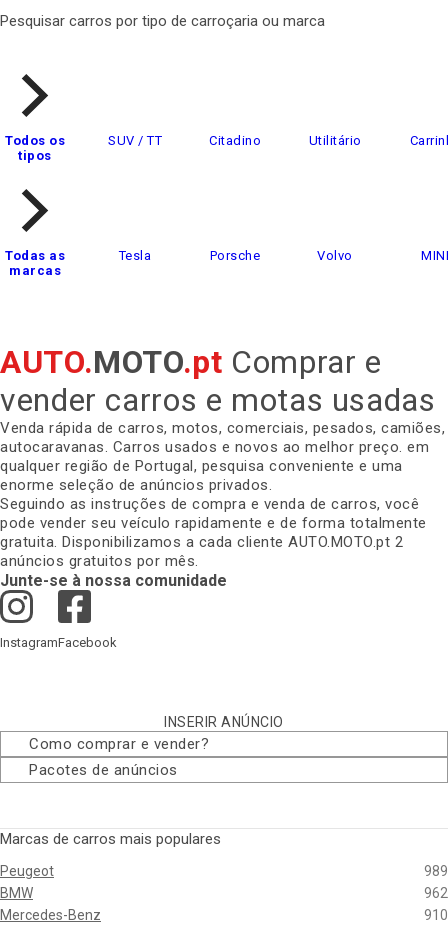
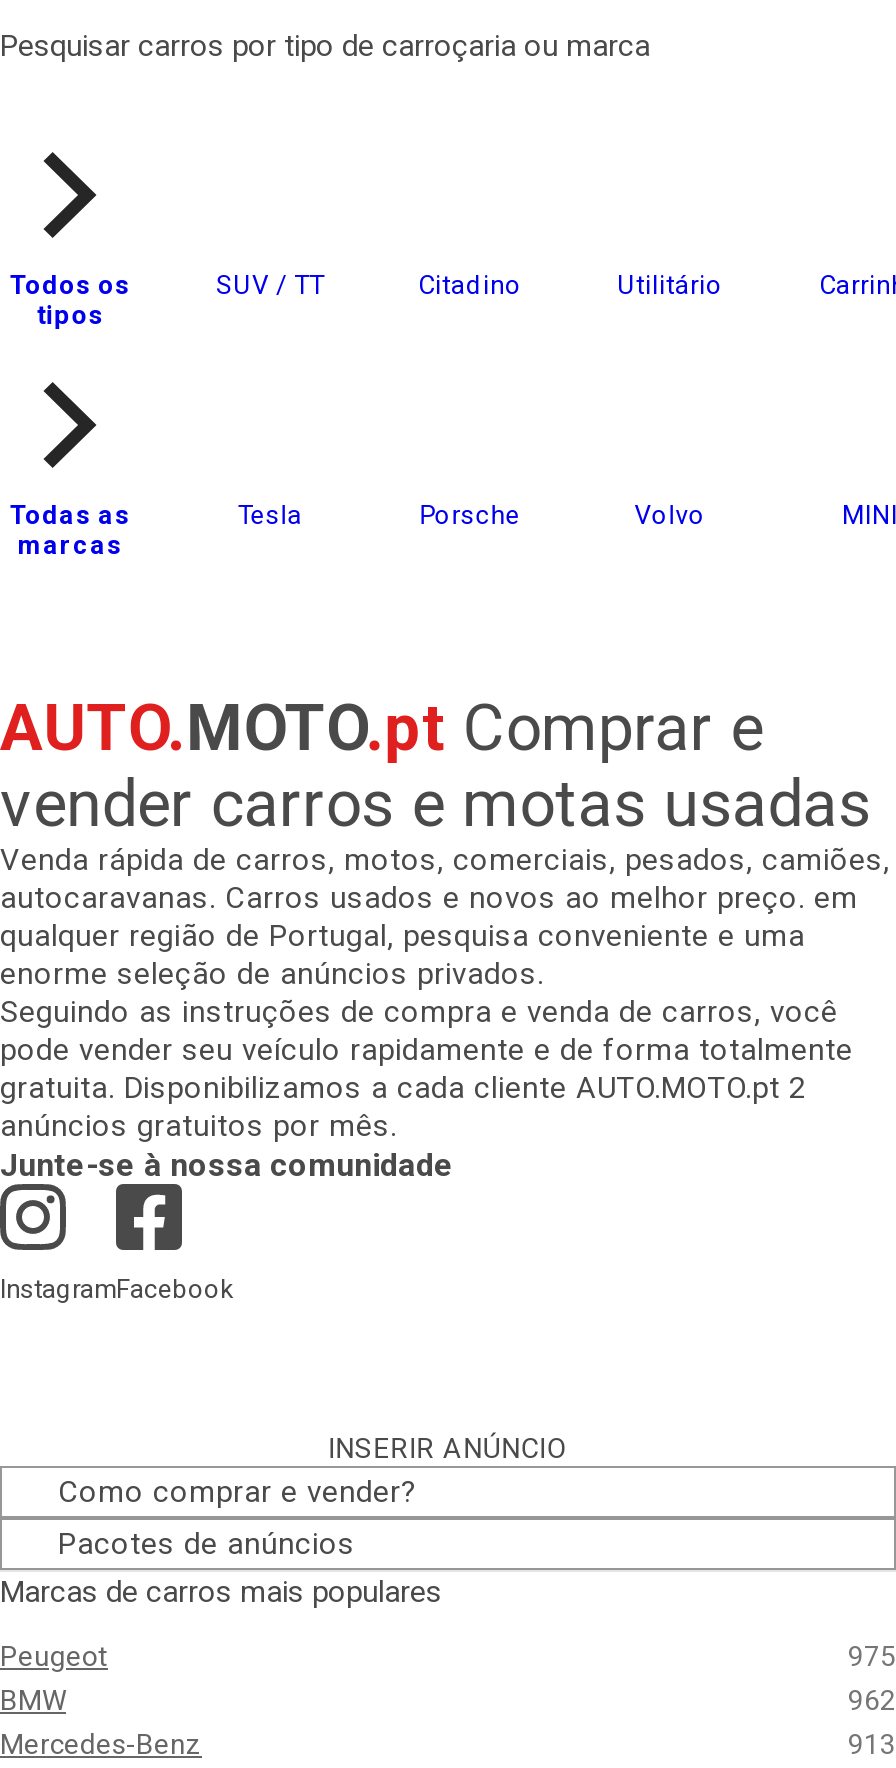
- 989
+ 975

- 910
+ 913
